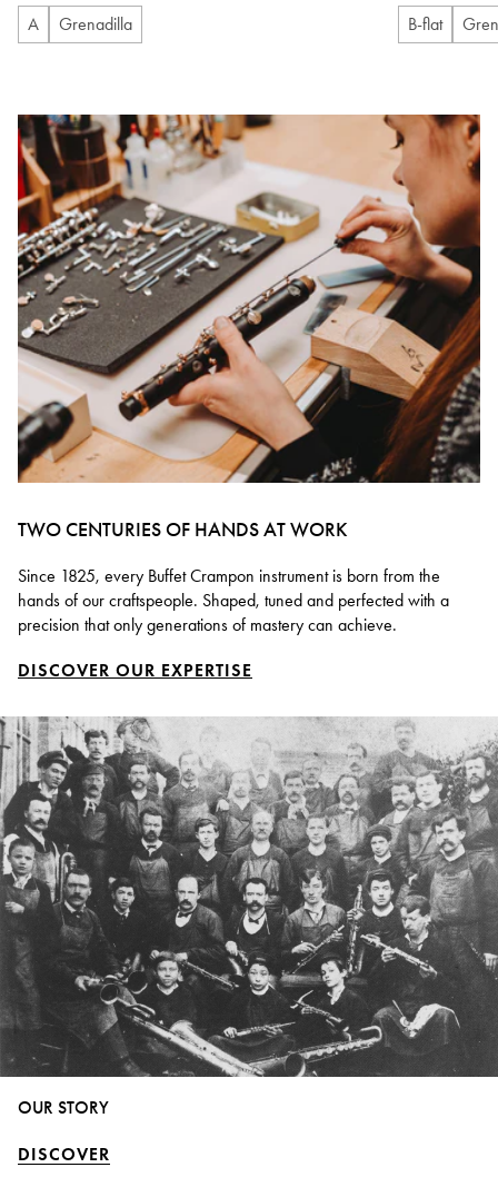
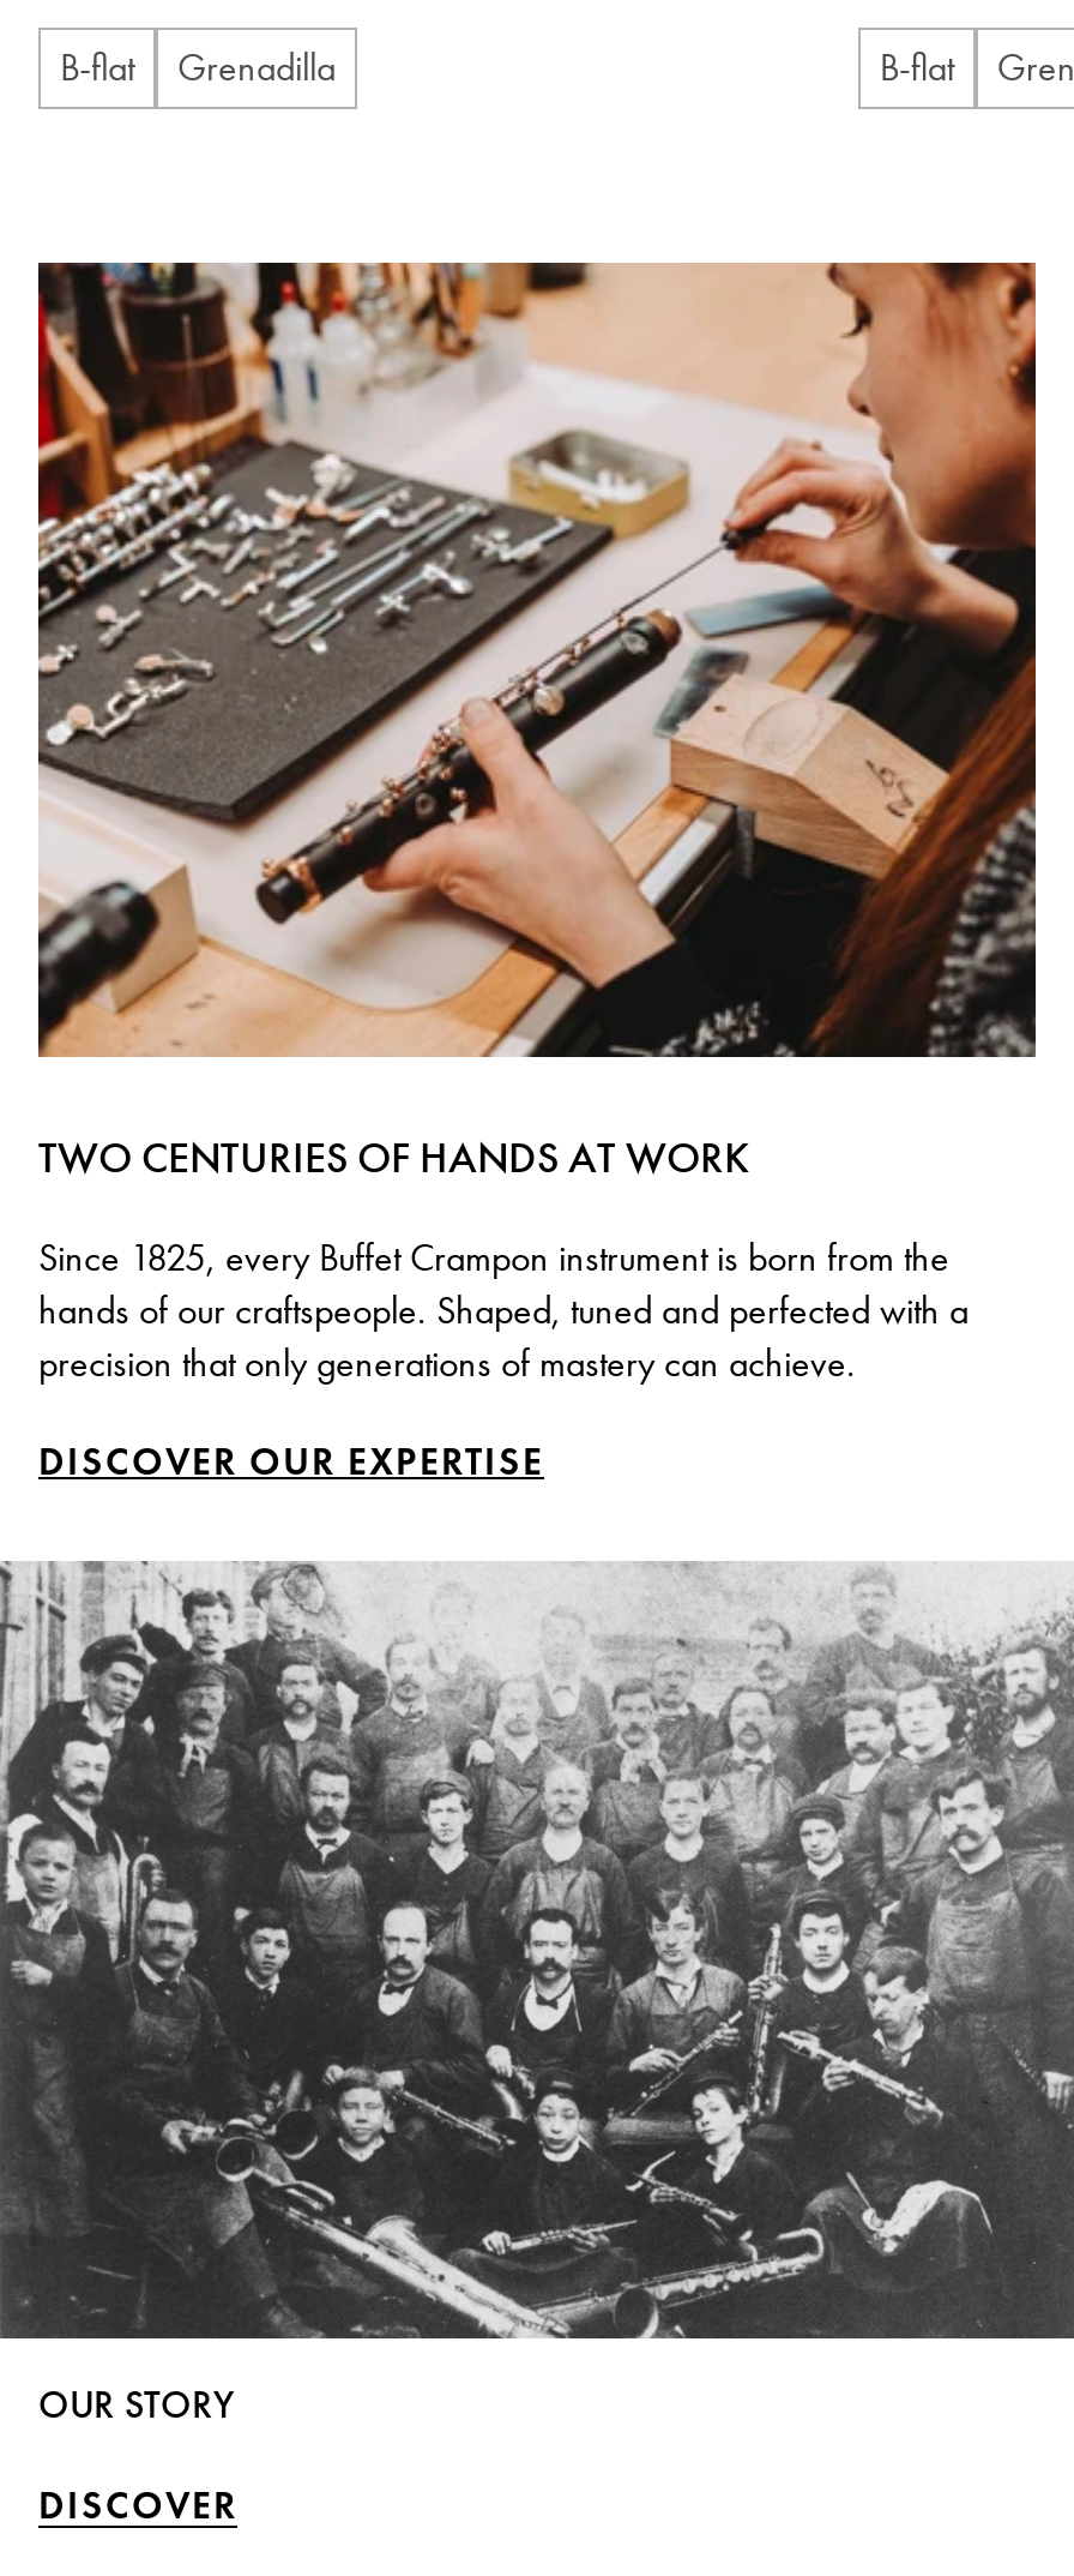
- A
+ B-flat
